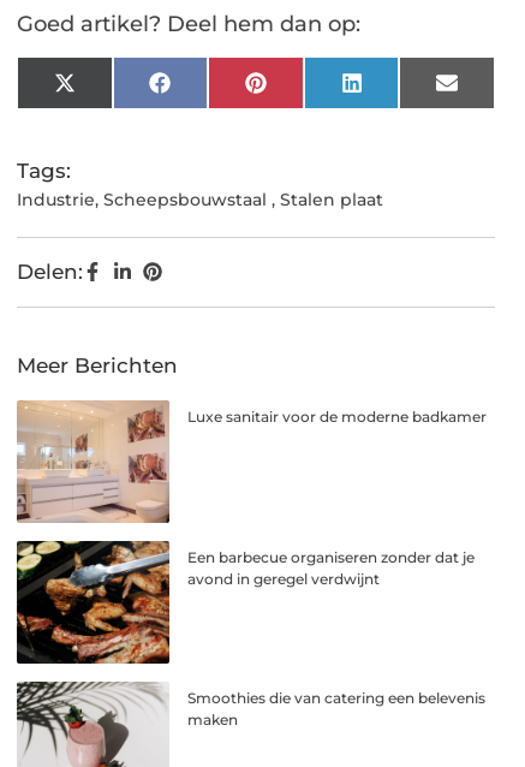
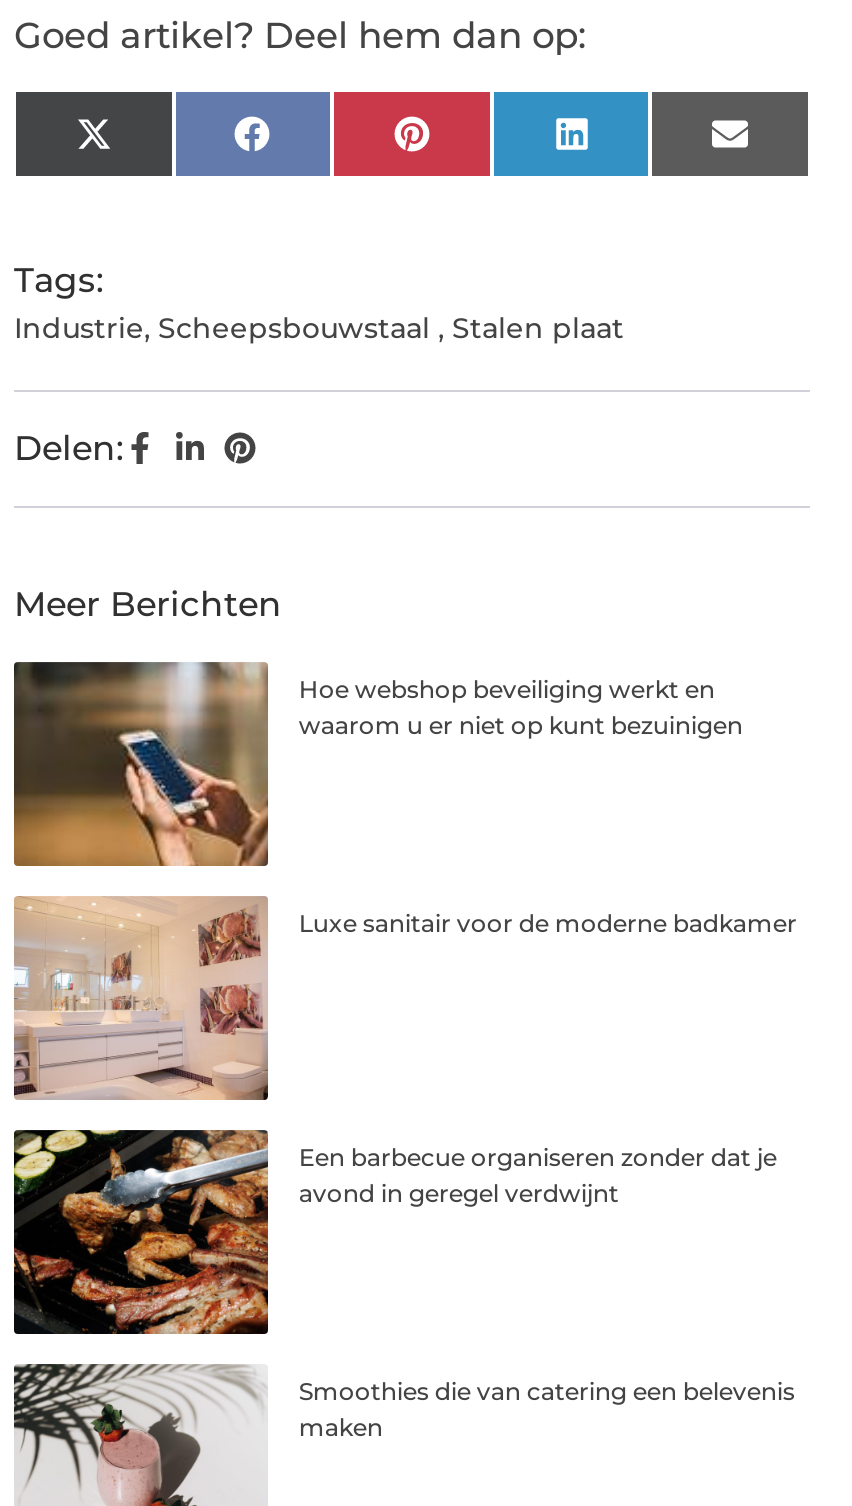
+ [image]
+ Hoe webshop beveiliging werkt en
+ waarom u er niet op kunt bezuinigen
